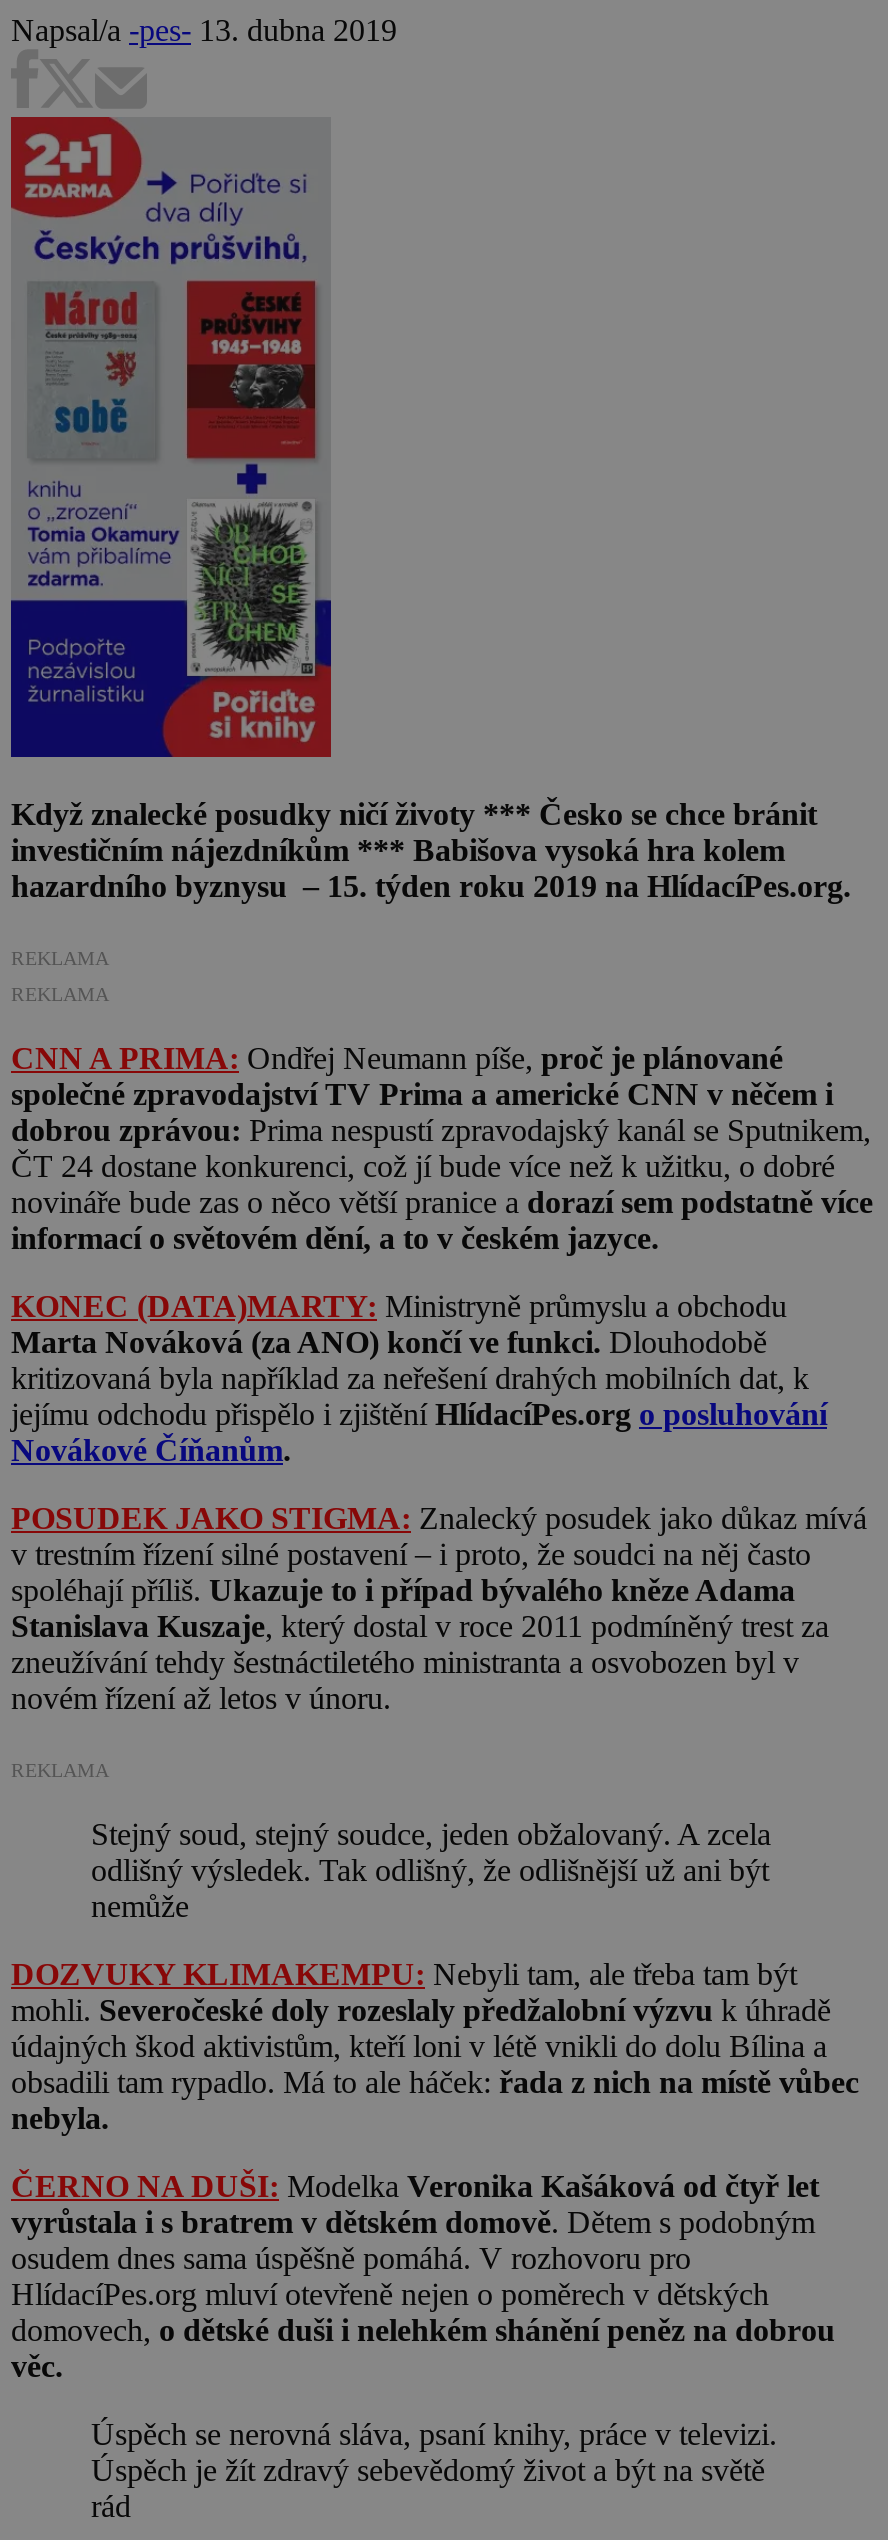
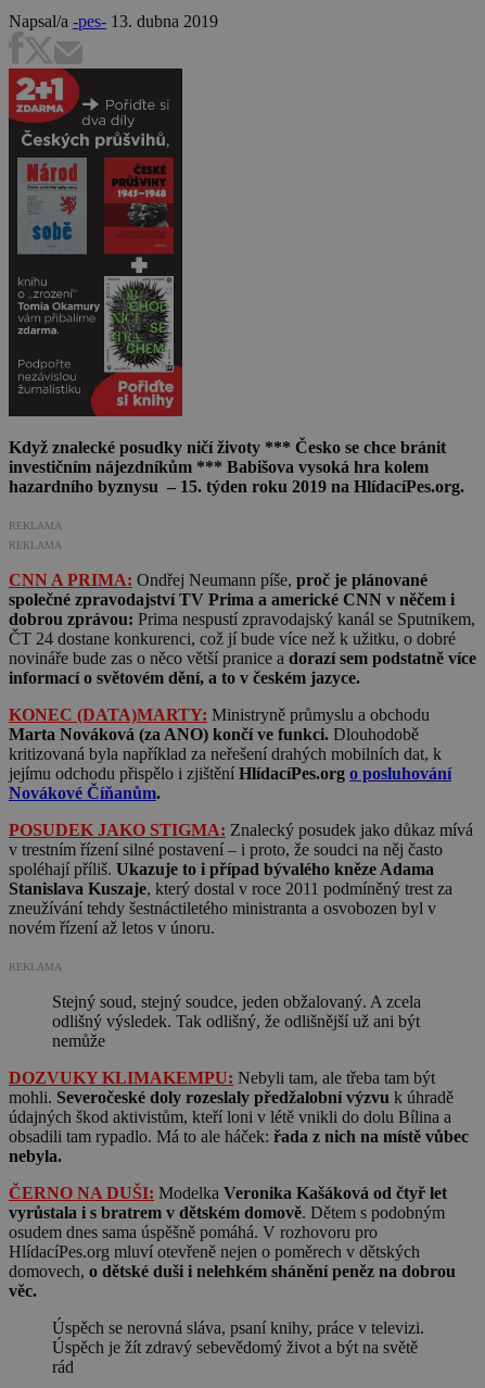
- [image]
+ [image]
